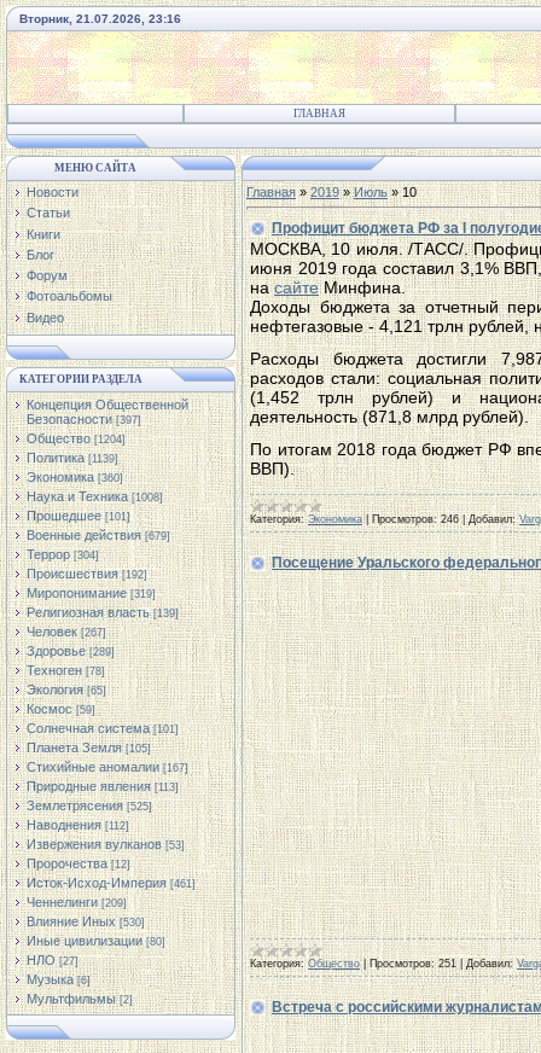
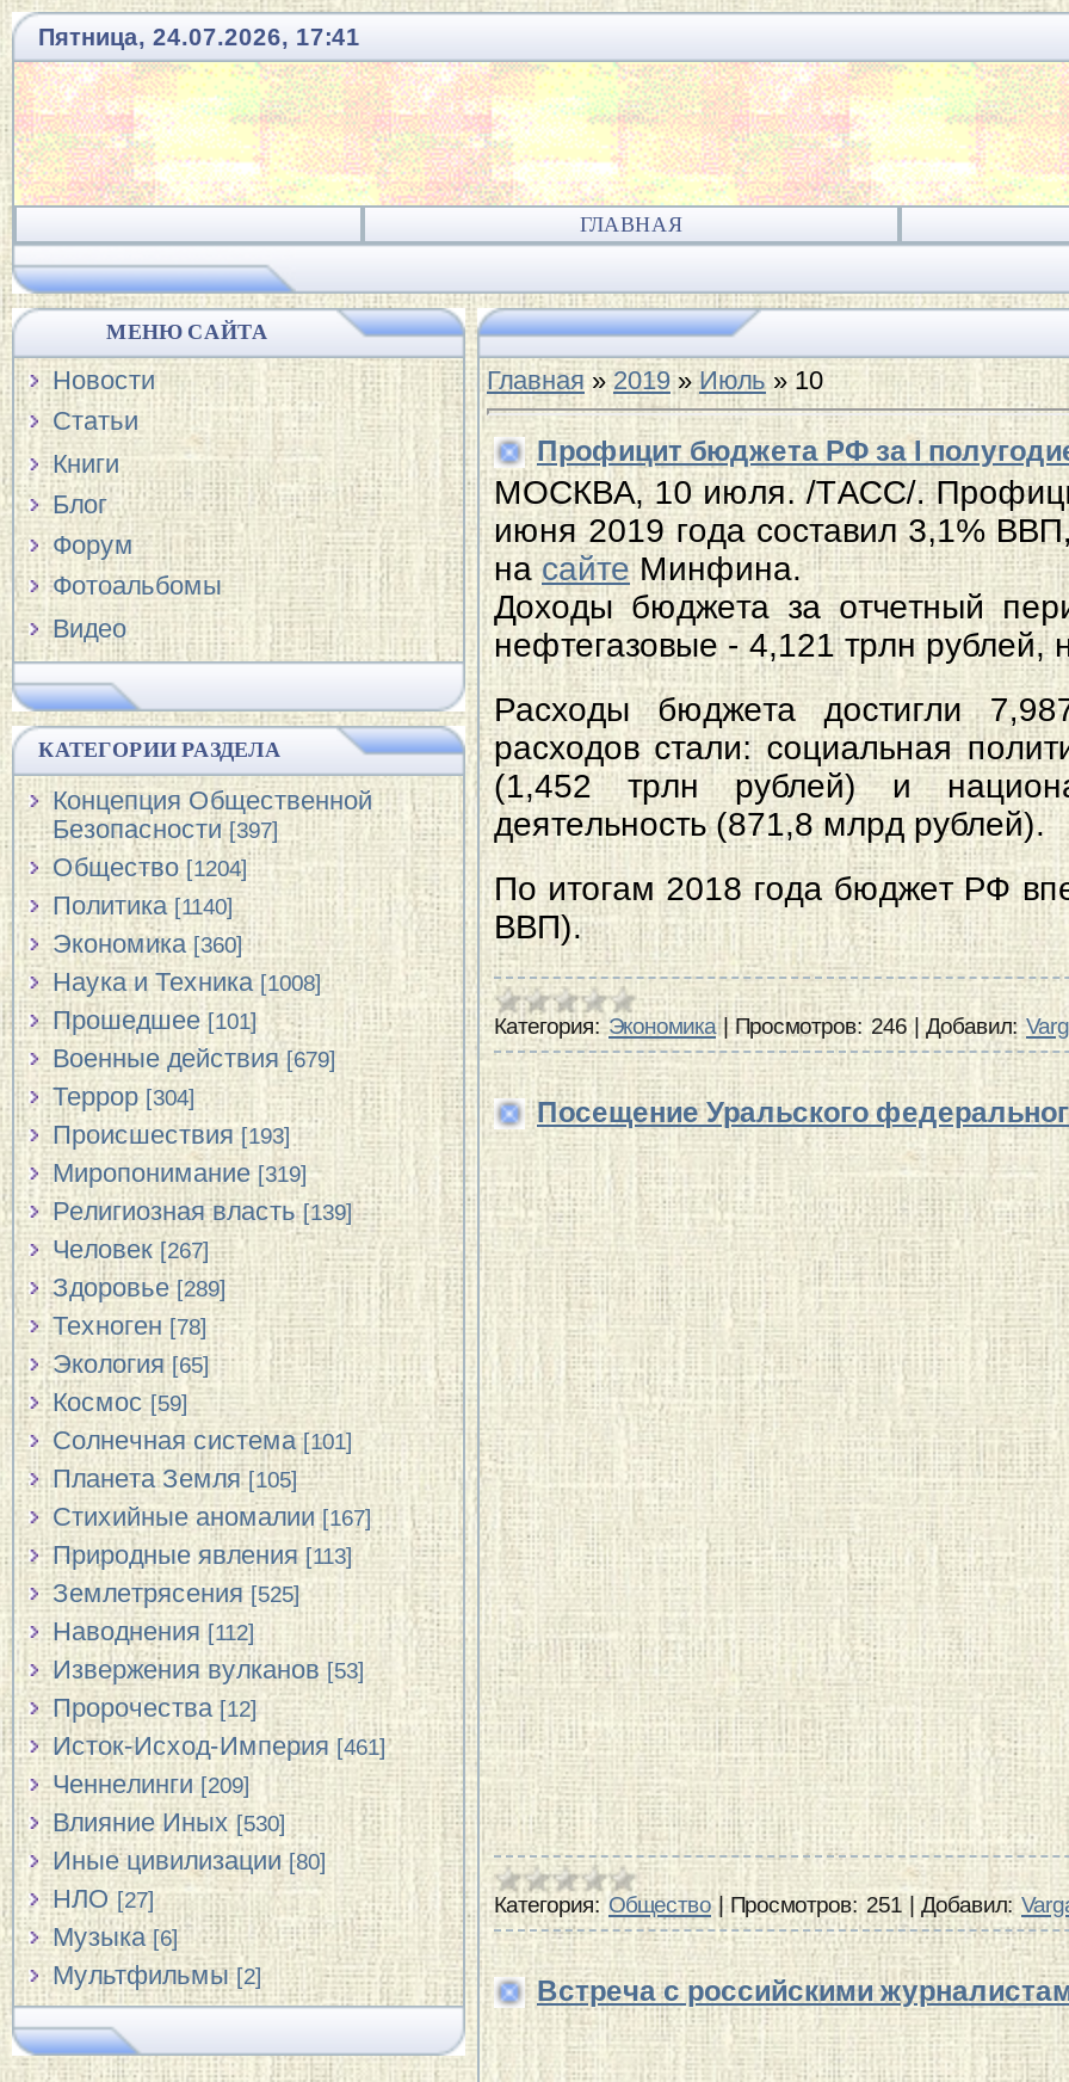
- Вторник, 21.07.2026, 23:16
+ Пятница, 24.07.2026, 17:41

- Политика [1139]
+ Политика [1140]

- Происшествия [192]
+ Происшествия [193]
